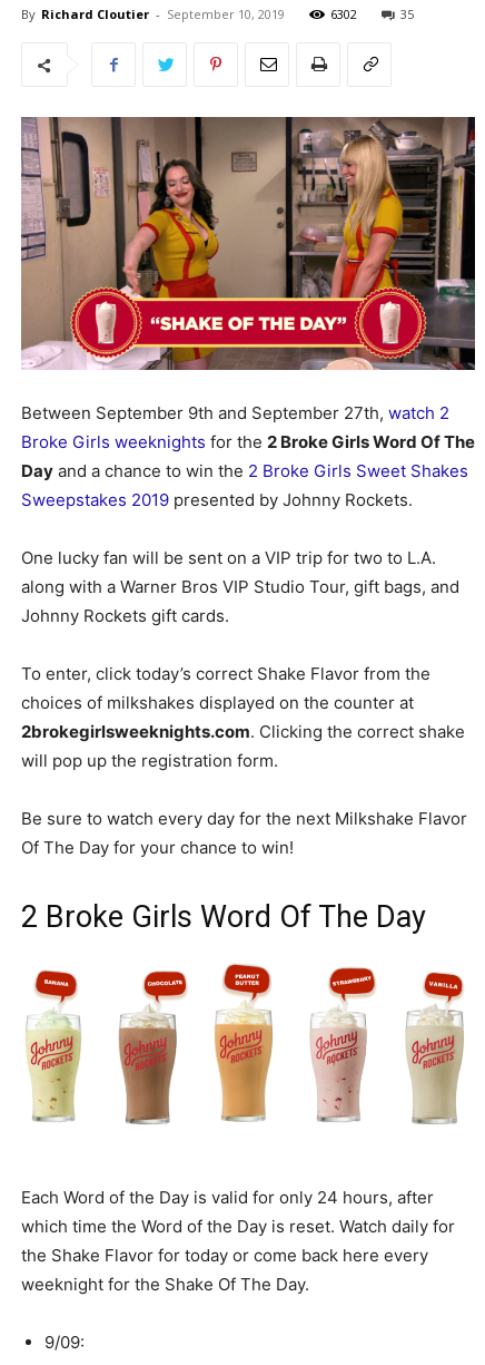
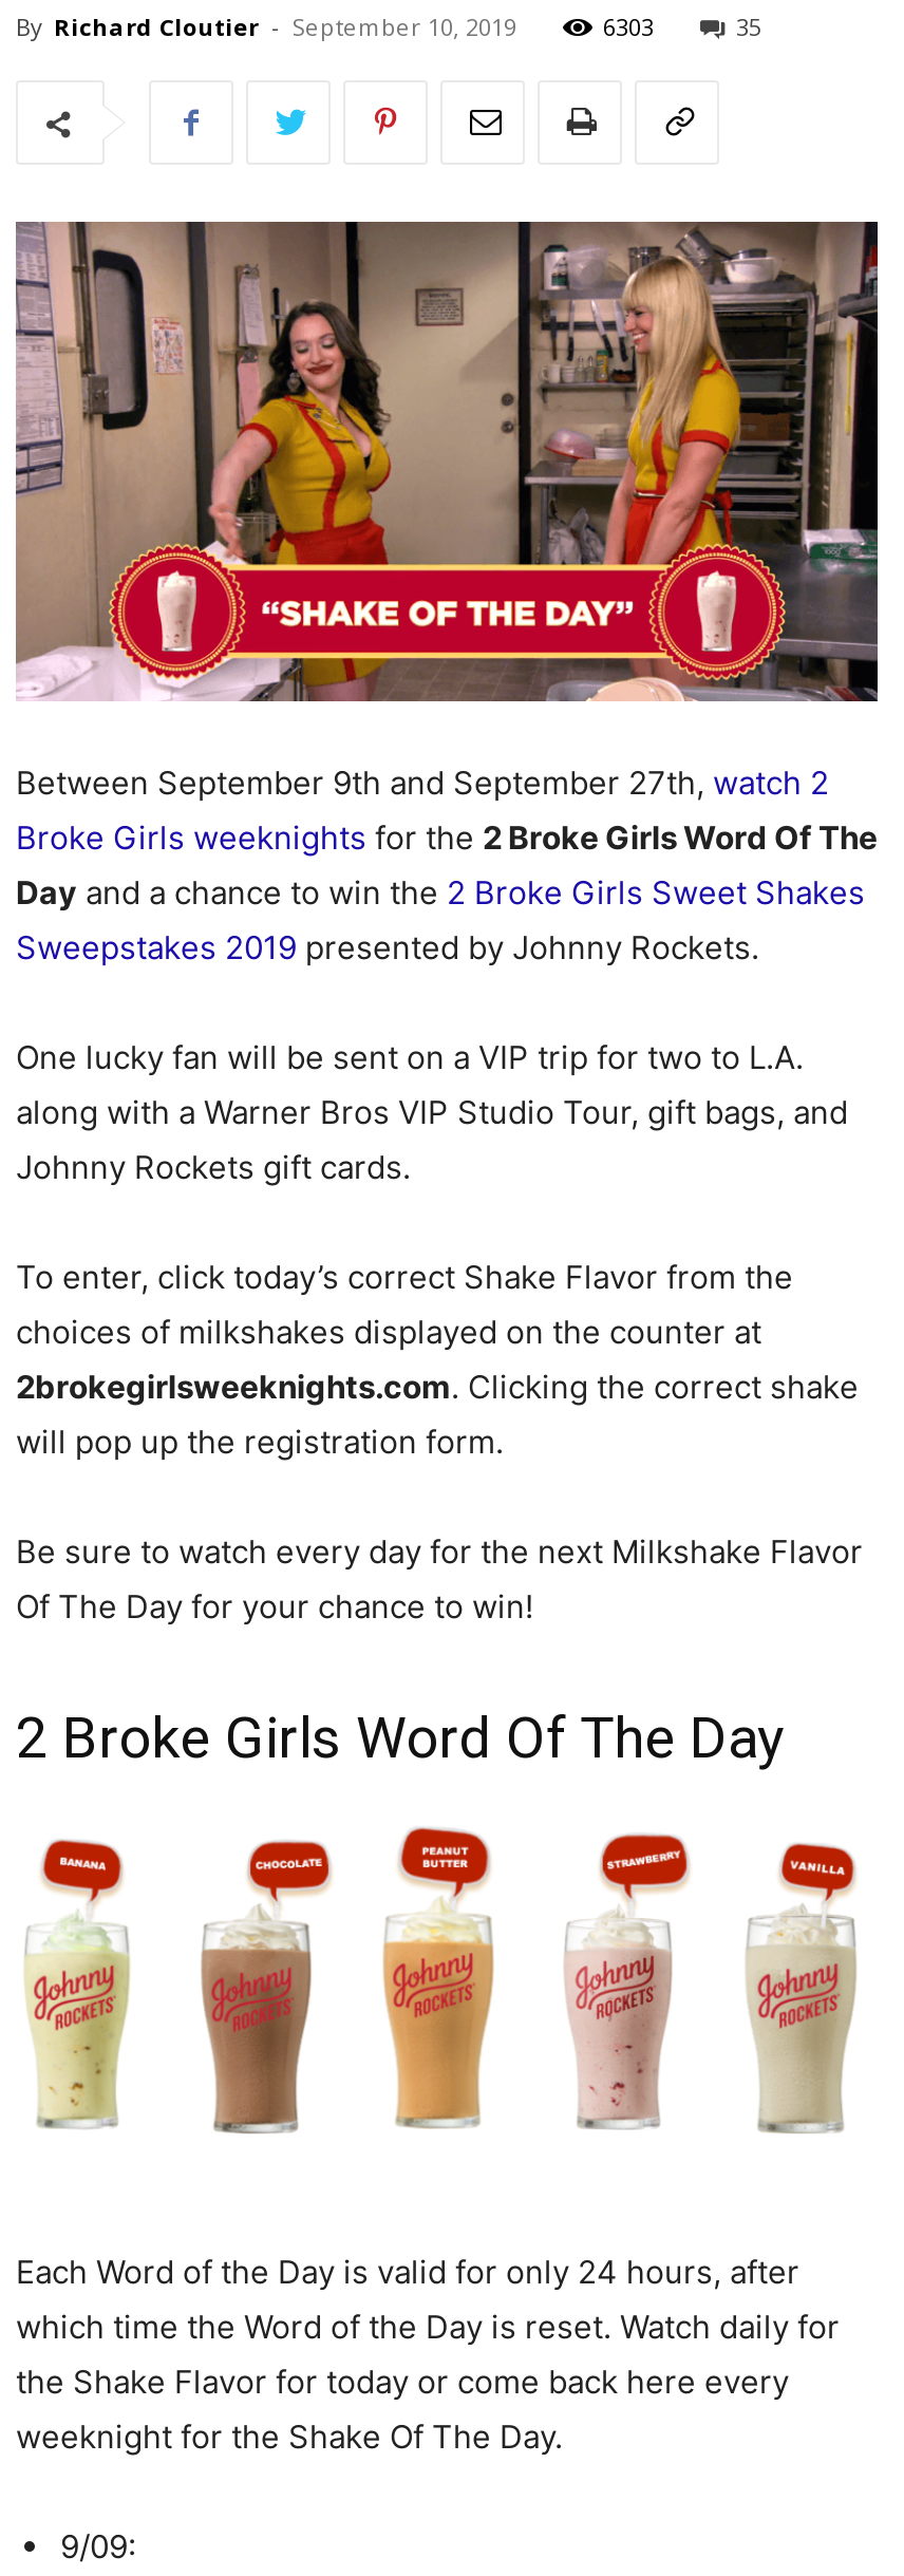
- 6302
+ 6303
